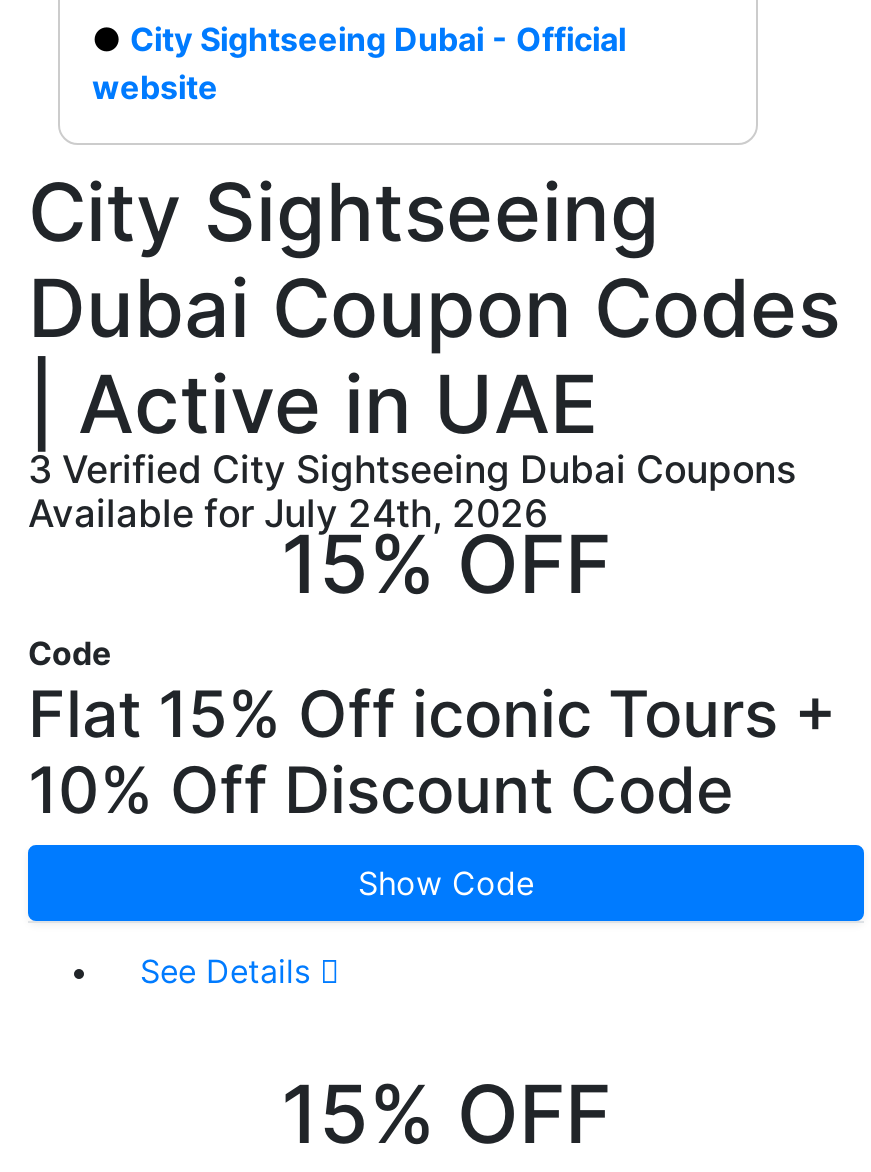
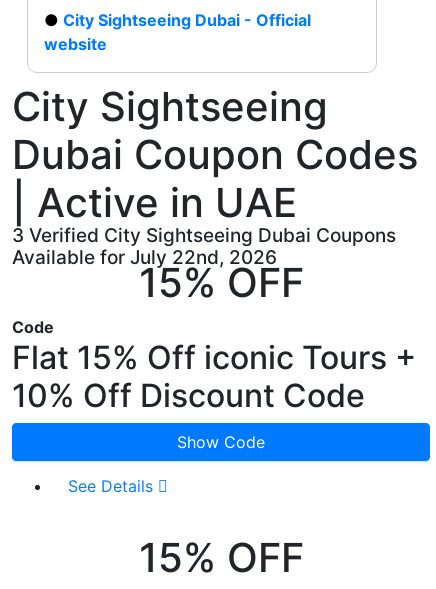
- Available for July 24th, 2026
+ Available for July 22nd, 2026
